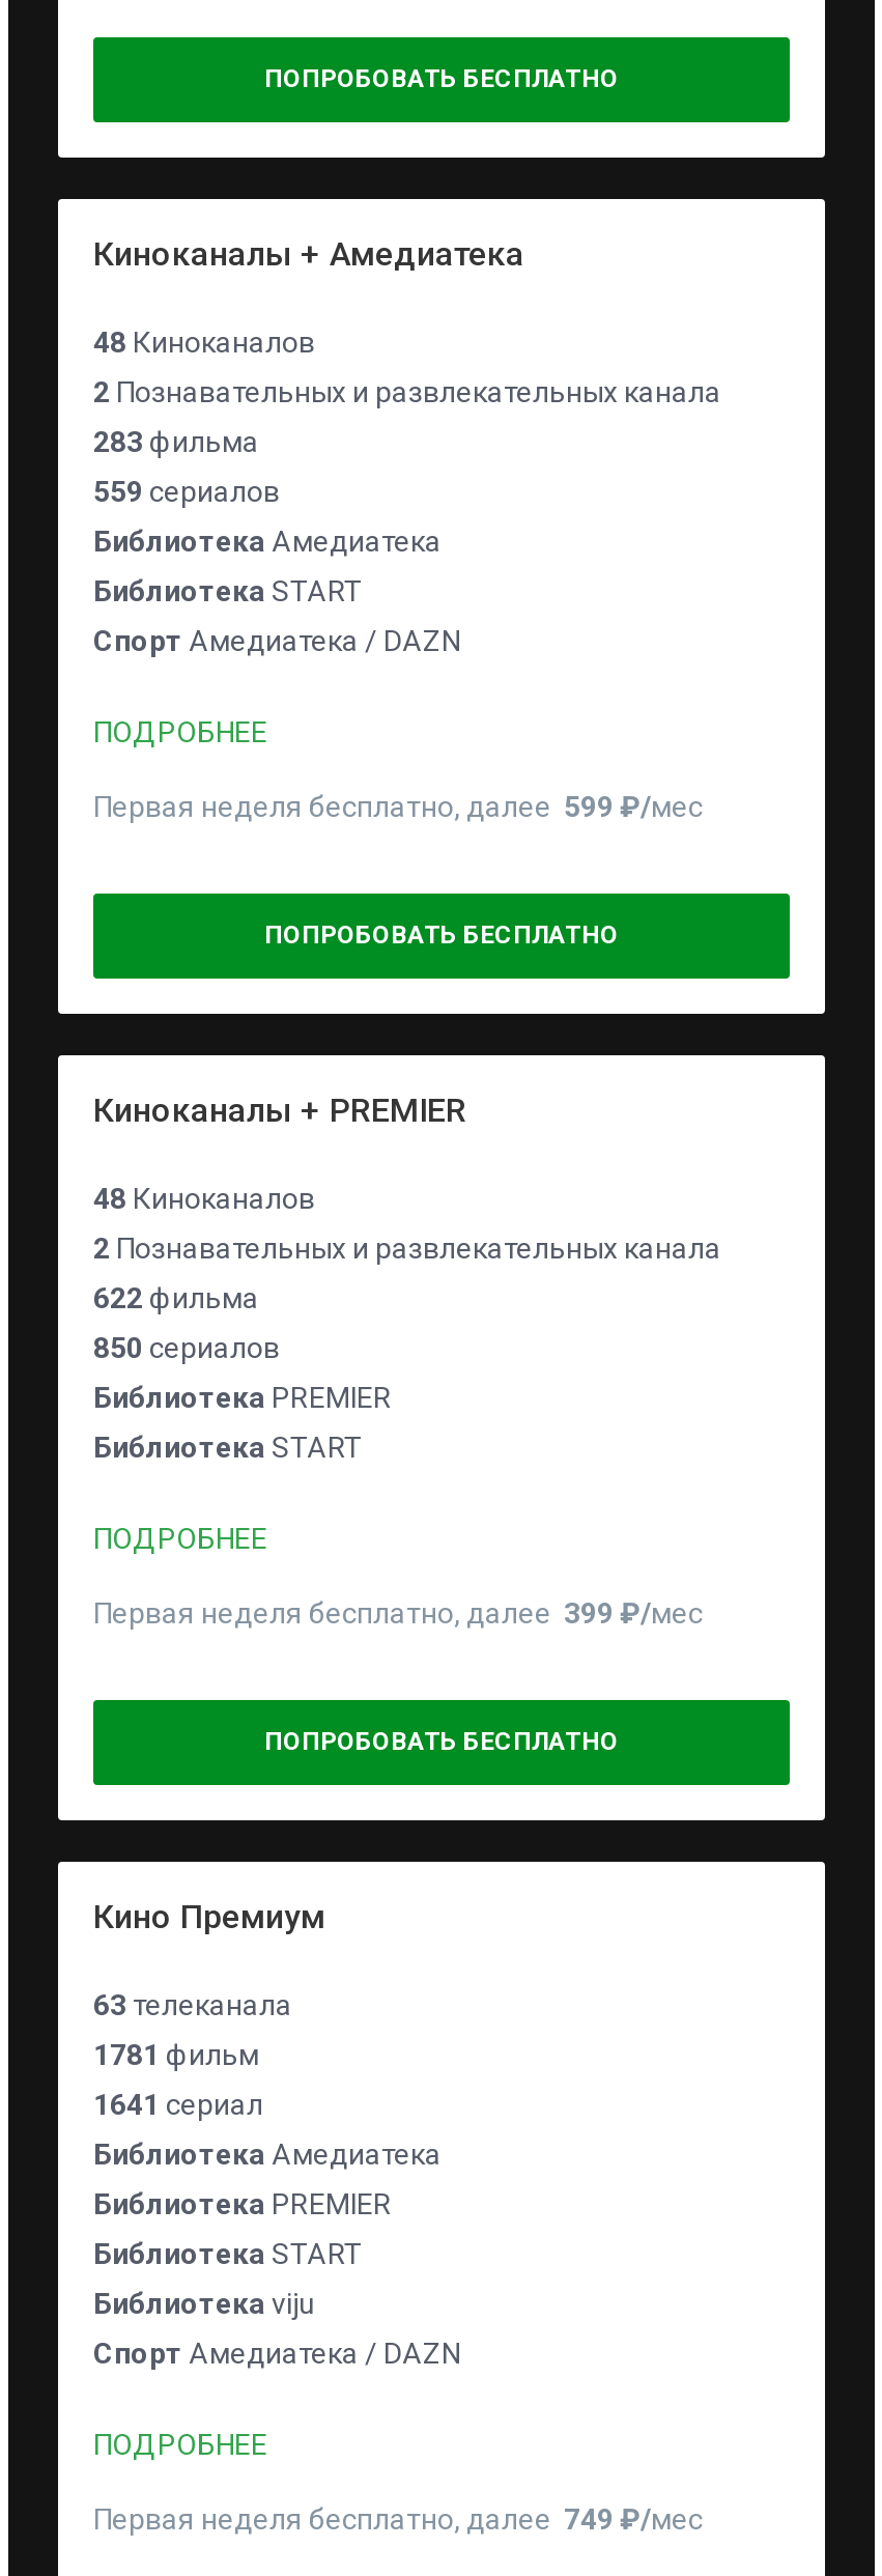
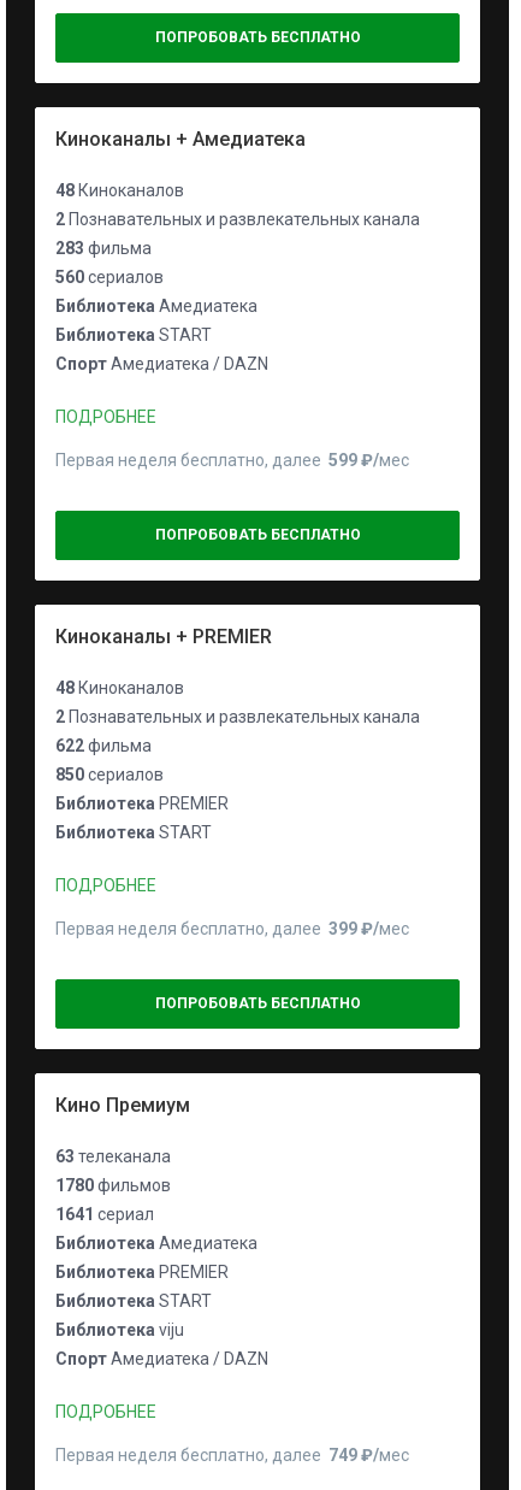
- 559 сериалов
+ 560 сериалов

- 1781 фильм
+ 1780 фильмов
